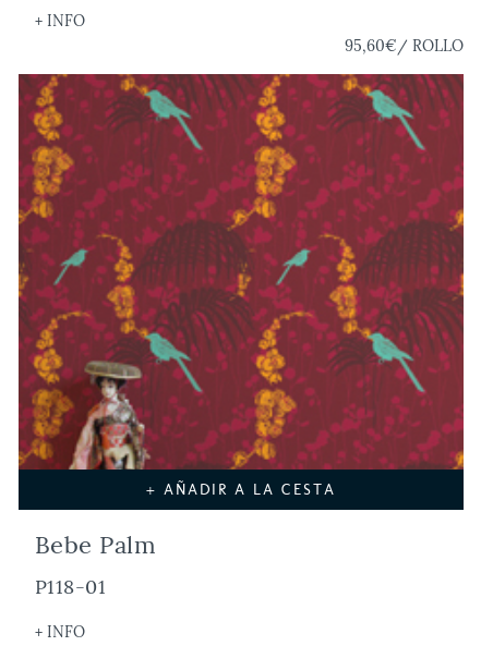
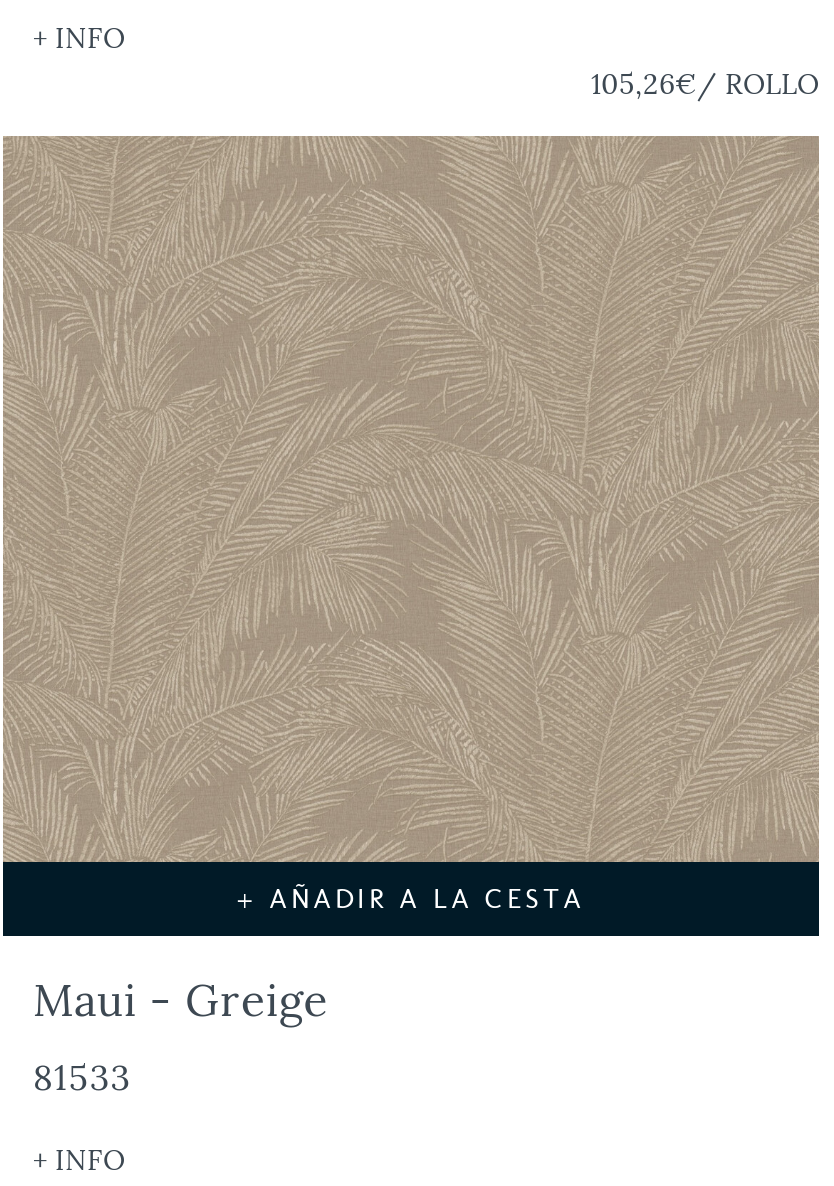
- 95,60€/ ROLLO
+ 105,26€/ ROLLO

- [image]

- Bebe Palm
+ Maui - Greige

- P118-01
+ 81533
